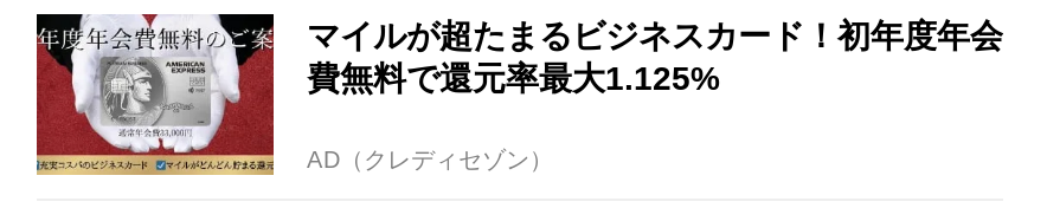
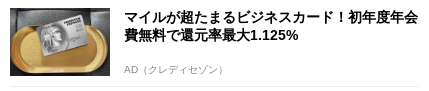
- [image]
+ [image]
